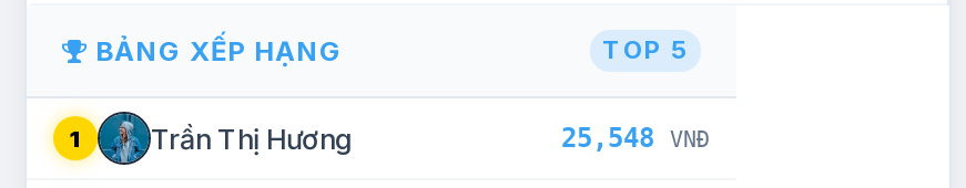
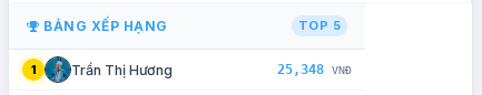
- 25,548 VNĐ
+ 25,348 VNĐ
